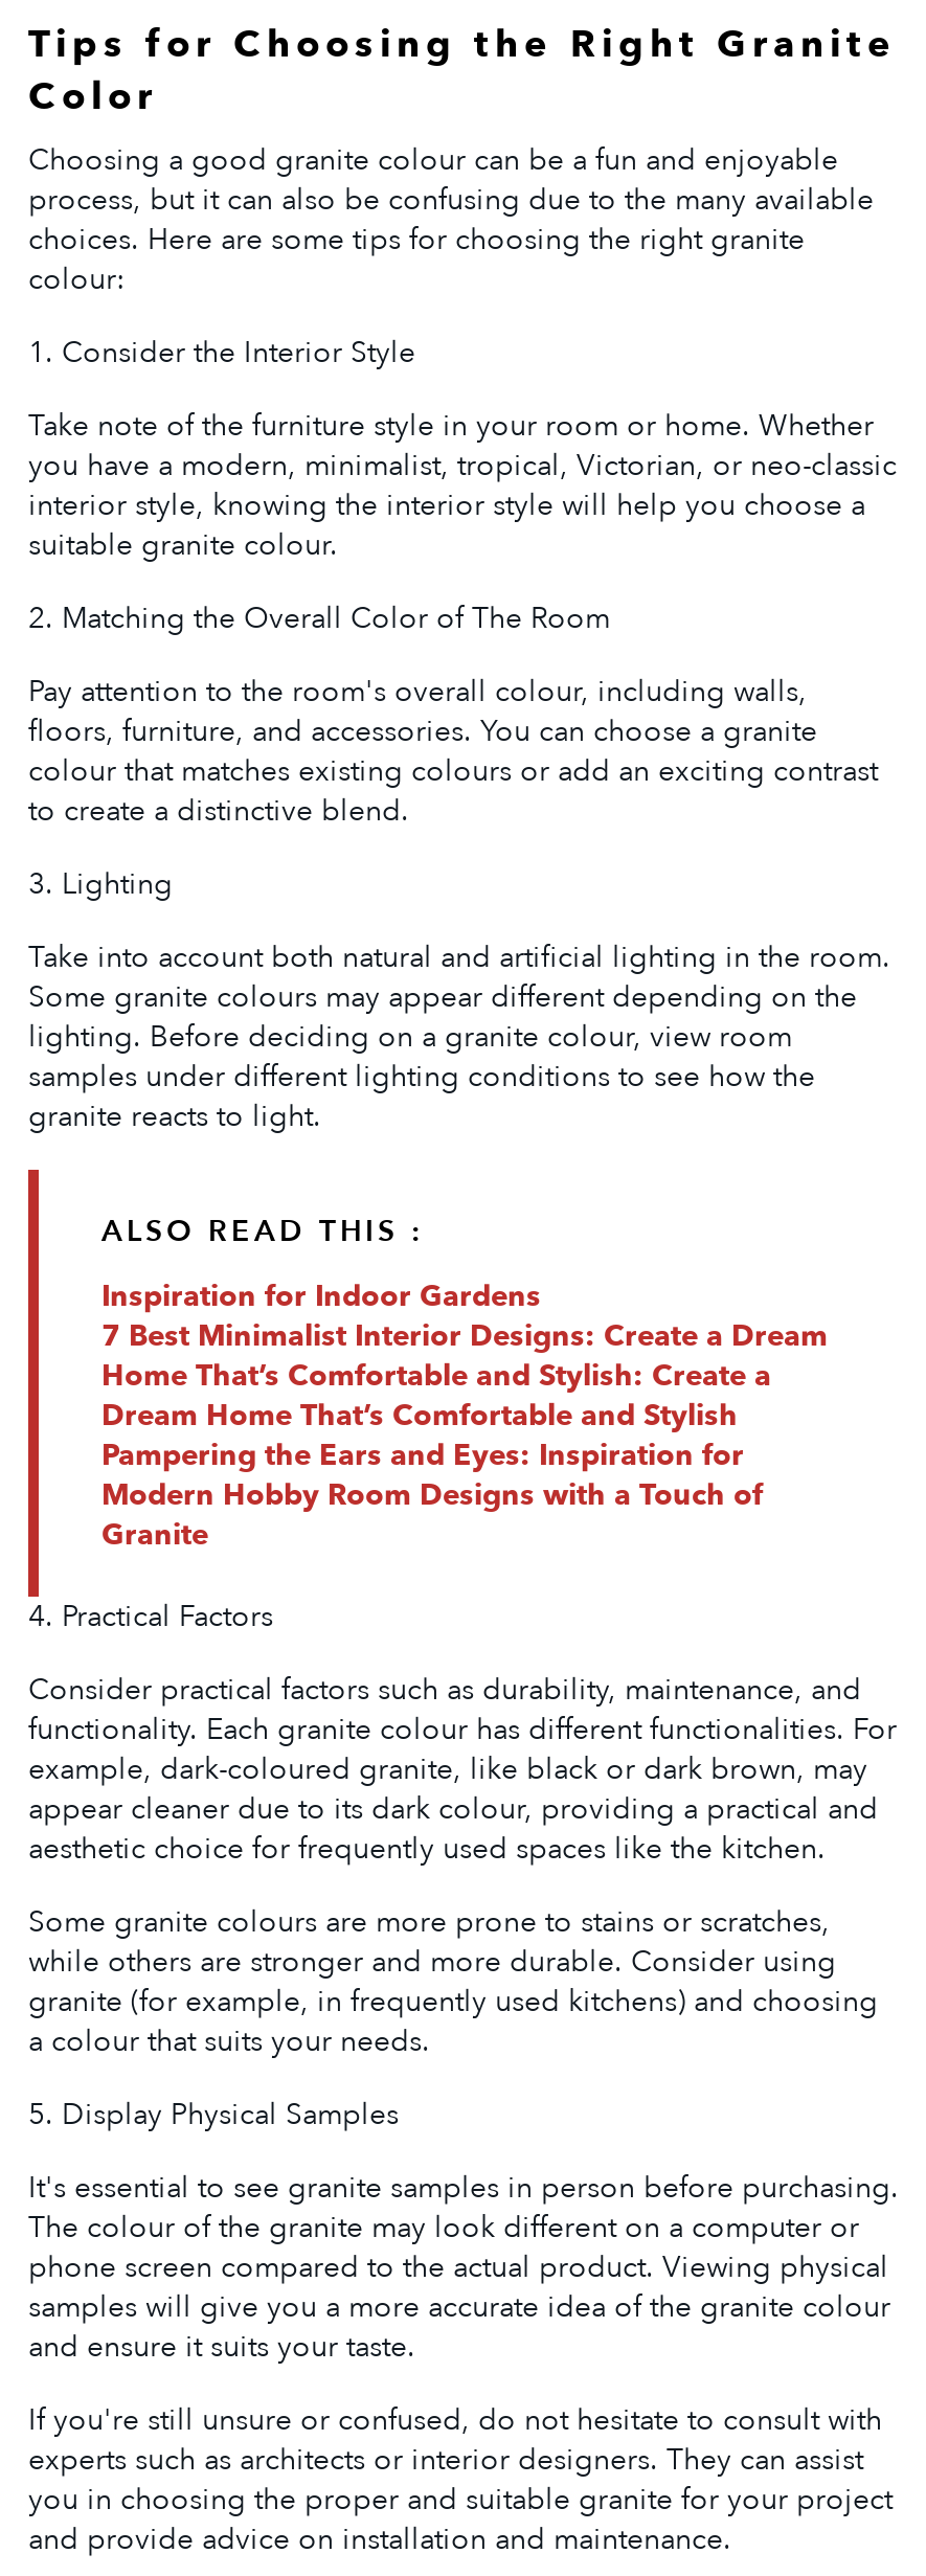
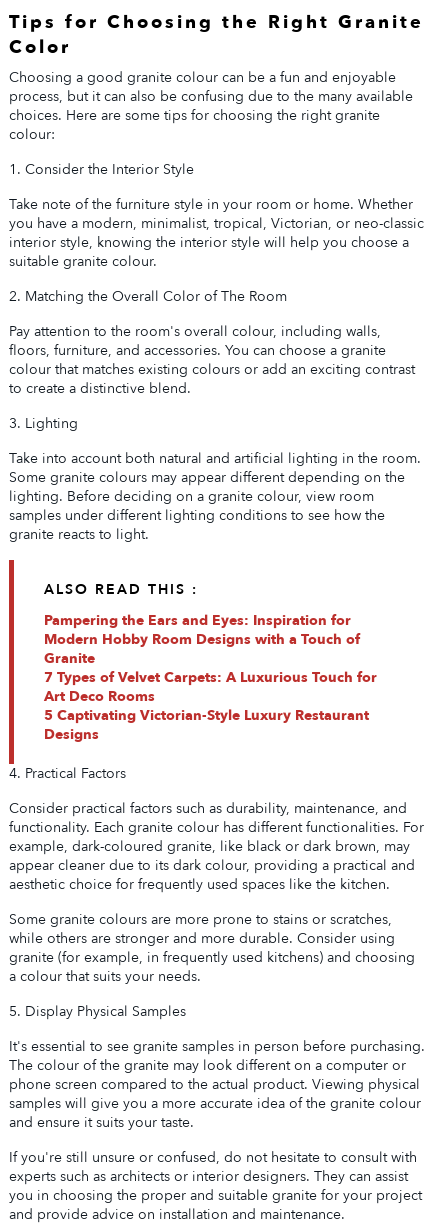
- Inspiration for Indoor Gardens
- 7 Best Minimalist Interior Designs: Create a Dream
- Home That’s Comfortable and Stylish: Create a
- Dream Home That’s Comfortable and Stylish

moved up: Pampering the Ears and Eyes: Inspiration for | Modern Hobby Room Designs with a Touch of | Granite

+ 7 Types of Velvet Carpets: A Luxurious Touch for
+ Art Deco Rooms
+ 5 Captivating Victorian-Style Luxury Restaurant
+ Designs
